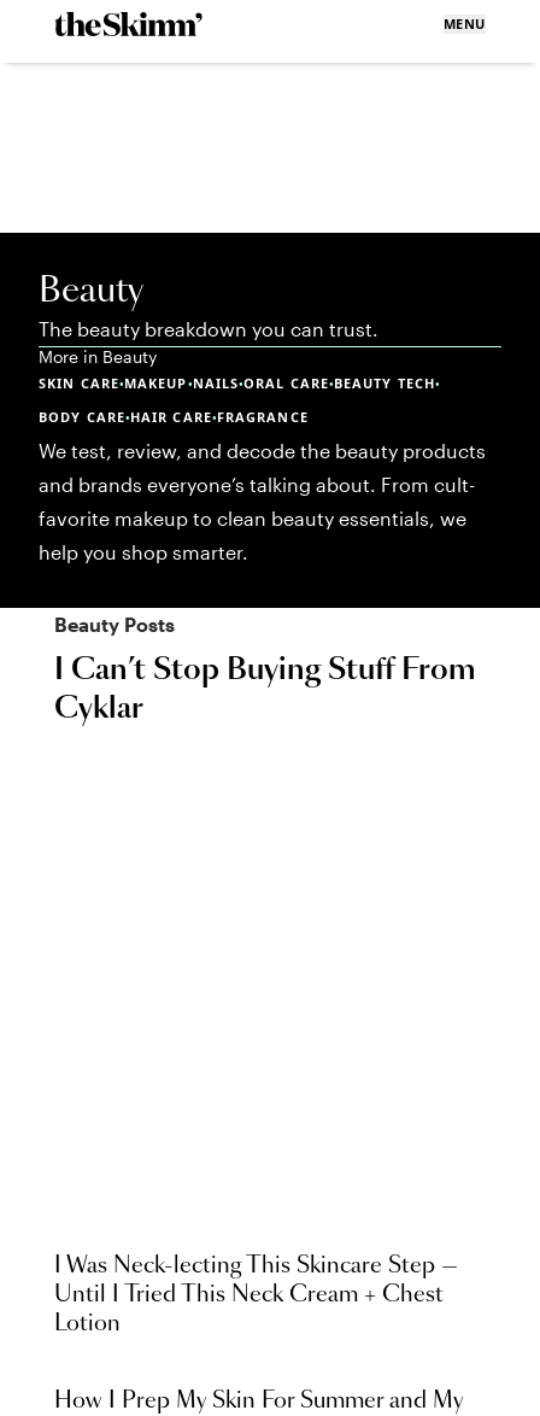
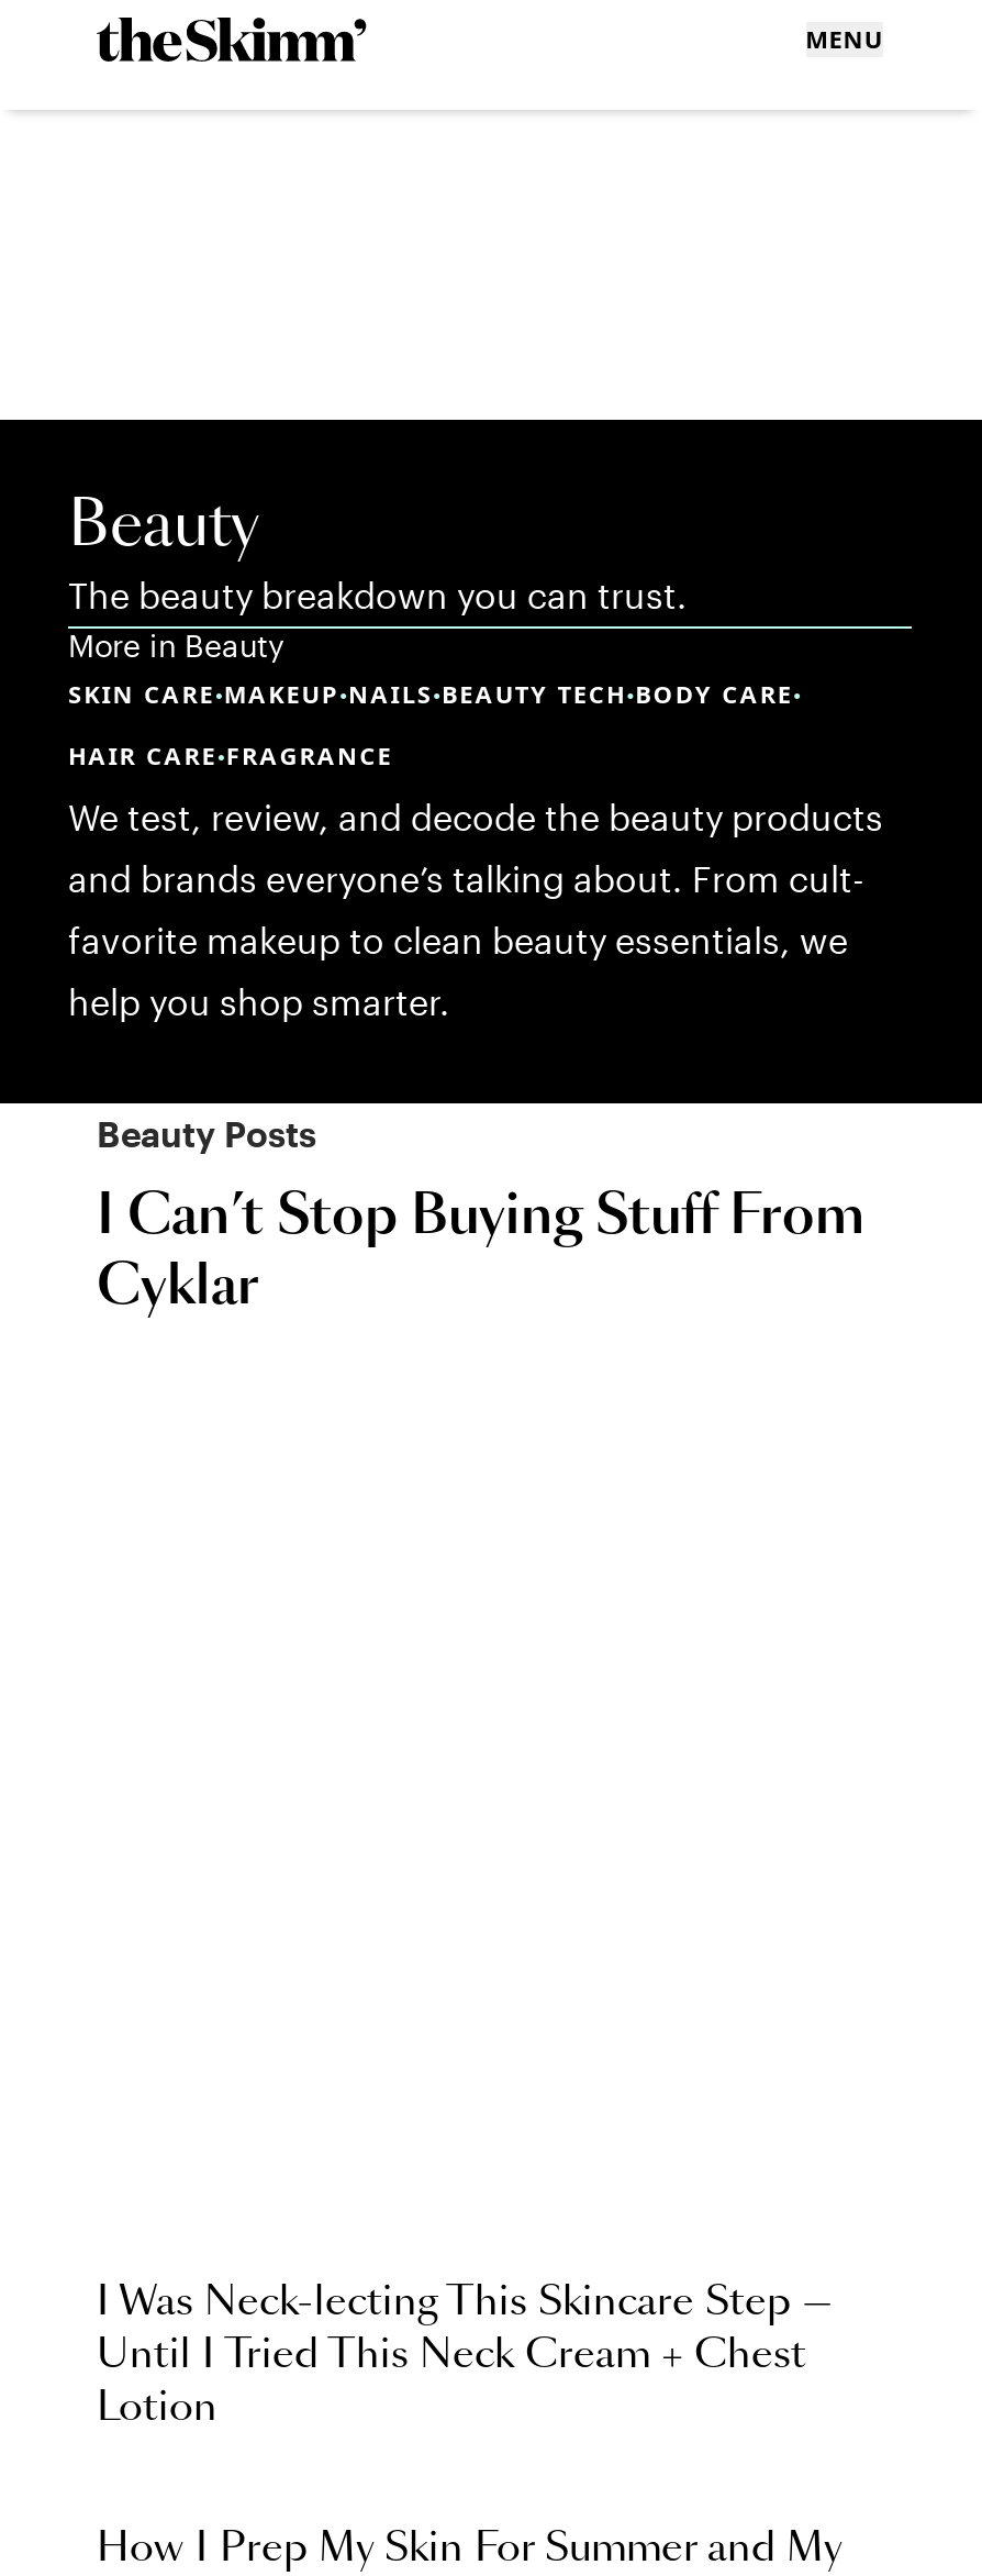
- SKIN CARE•MAKEUP•NAILS•ORAL CARE•BEAUTY TECH•
+ SKIN CARE•MAKEUP•NAILS•BEAUTY TECH•BODY CARE•

- BODY CARE•HAIR CARE•FRAGRANCE
+ HAIR CARE•FRAGRANCE
